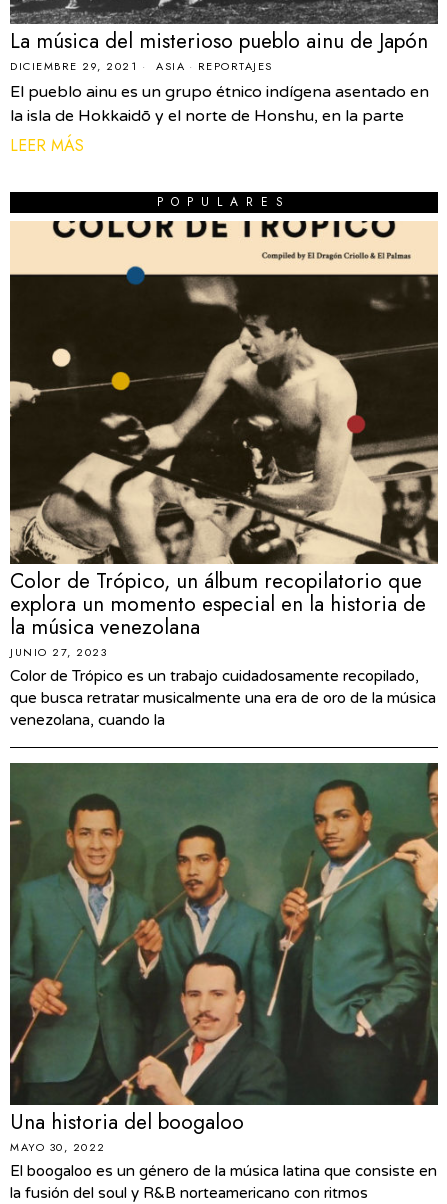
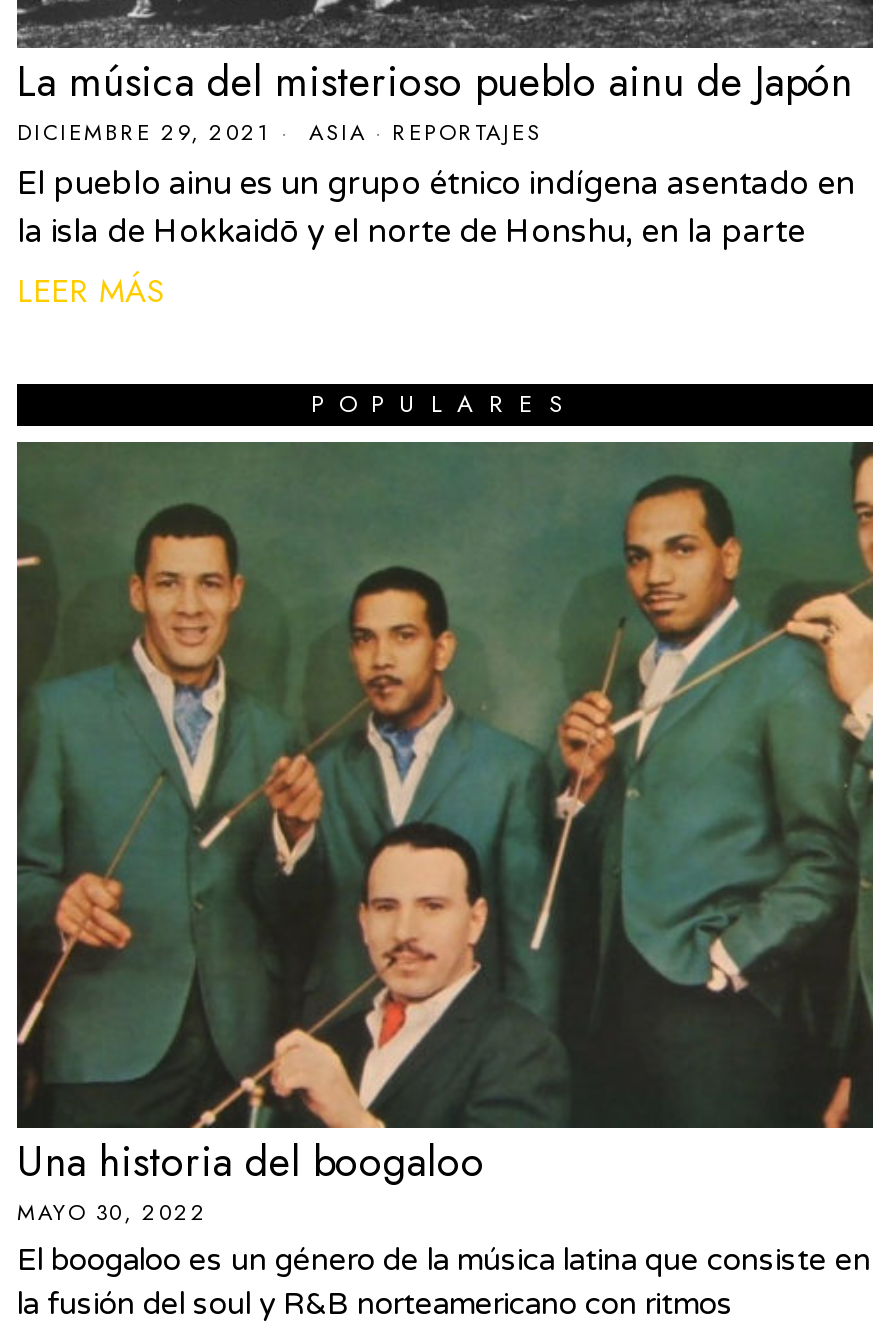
- [image]
- Color de Trópico, un álbum recopilatorio que
- explora un momento especial en la historia de
- la música venezolana
- JUNIO 27, 2023
- Color de Trópico es un trabajo cuidadosamente recopilado,
- que busca retratar musicalmente una era de oro de la música
- venezolana, cuando la
